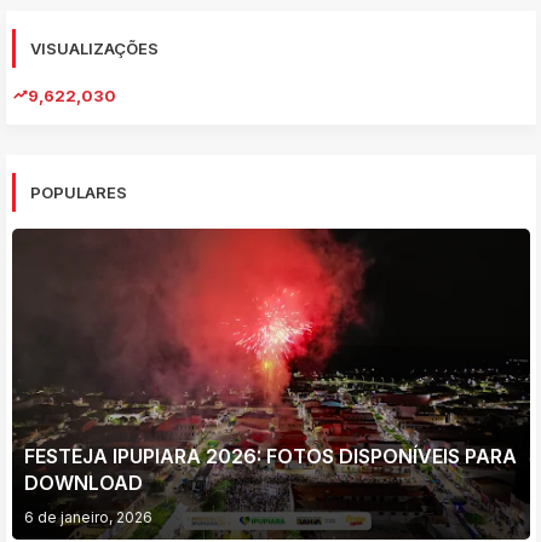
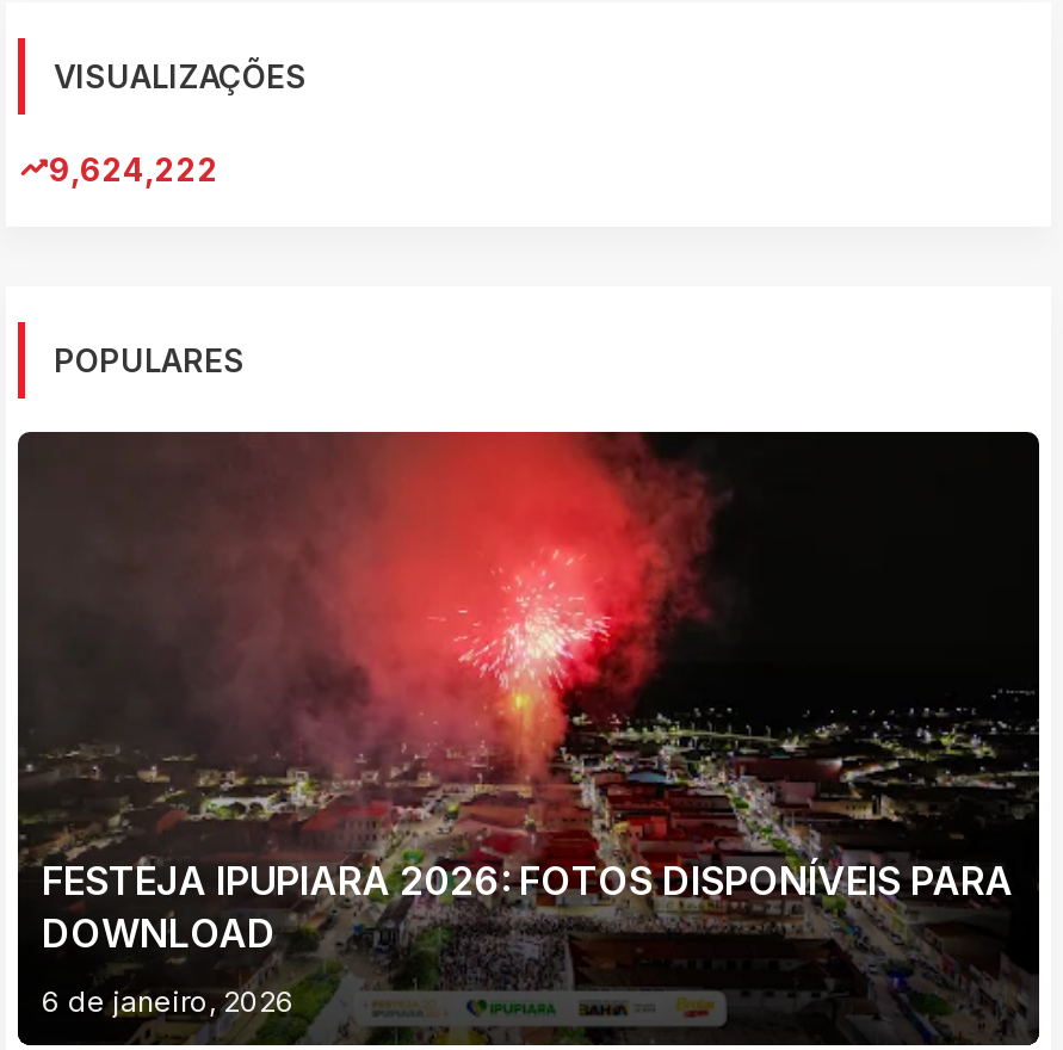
- 9,622,030
+ 9,624,222
